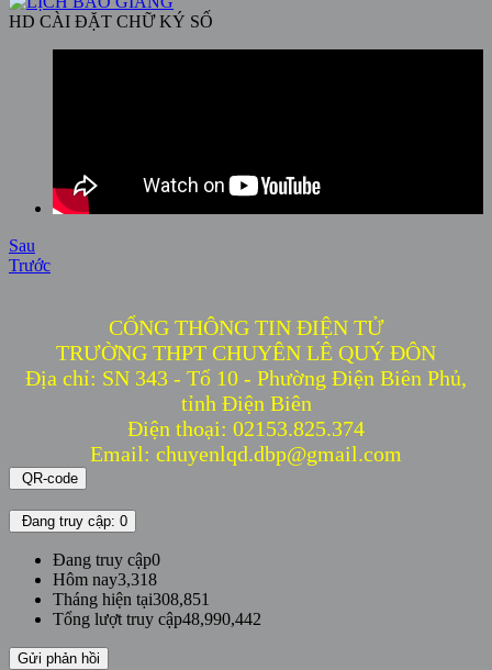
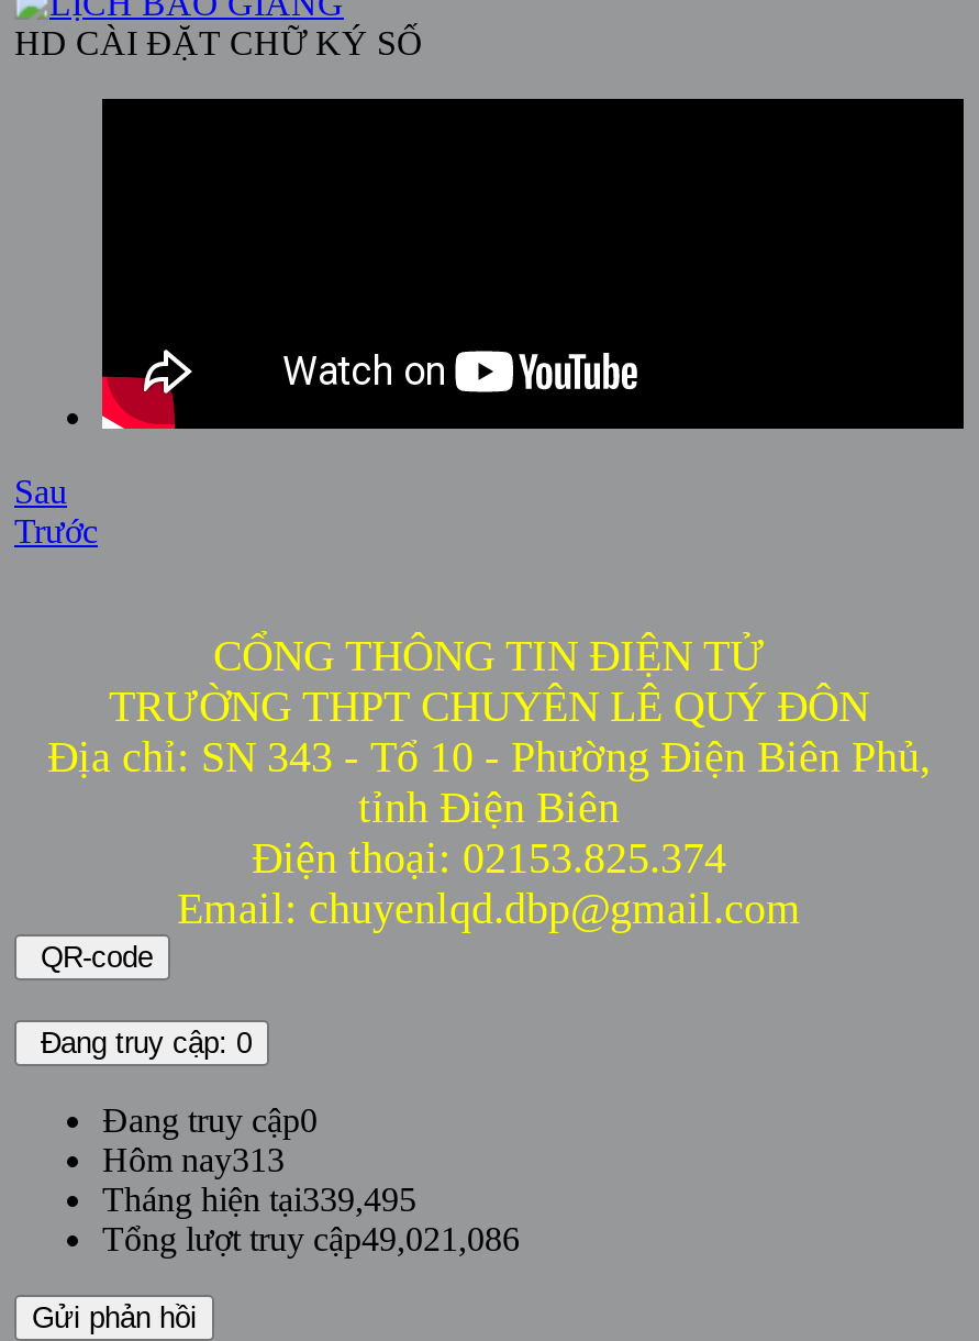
- Hôm nay3,318
+ Hôm nay313

- Tháng hiện tại308,851
+ Tháng hiện tại339,495

- Tổng lượt truy cập48,990,442
+ Tổng lượt truy cập49,021,086
